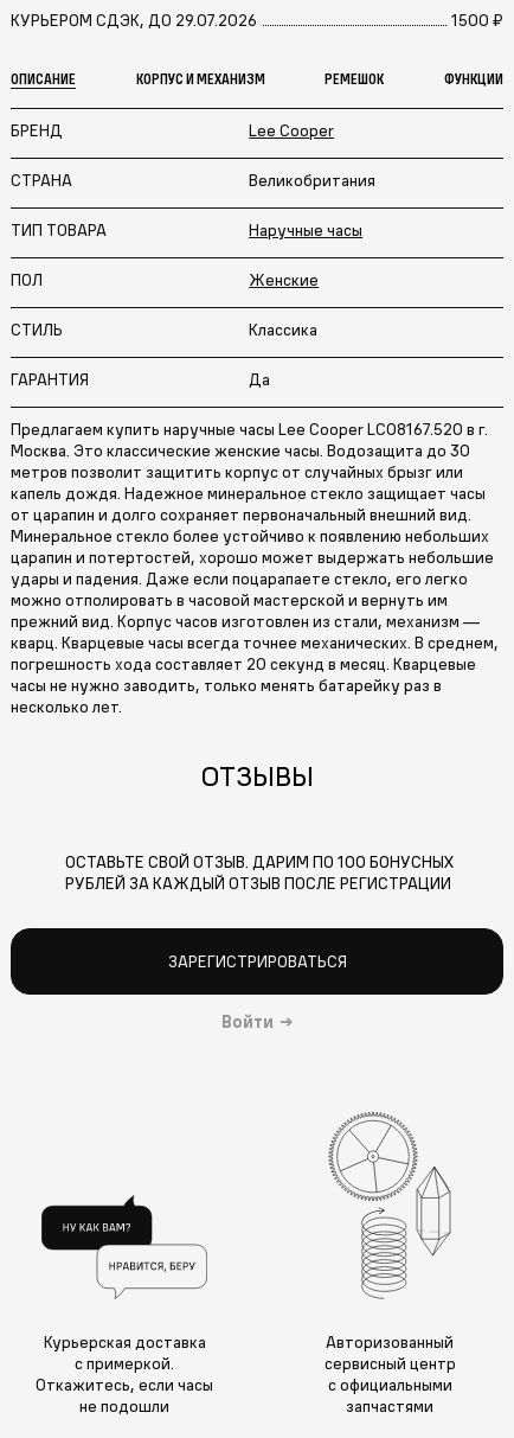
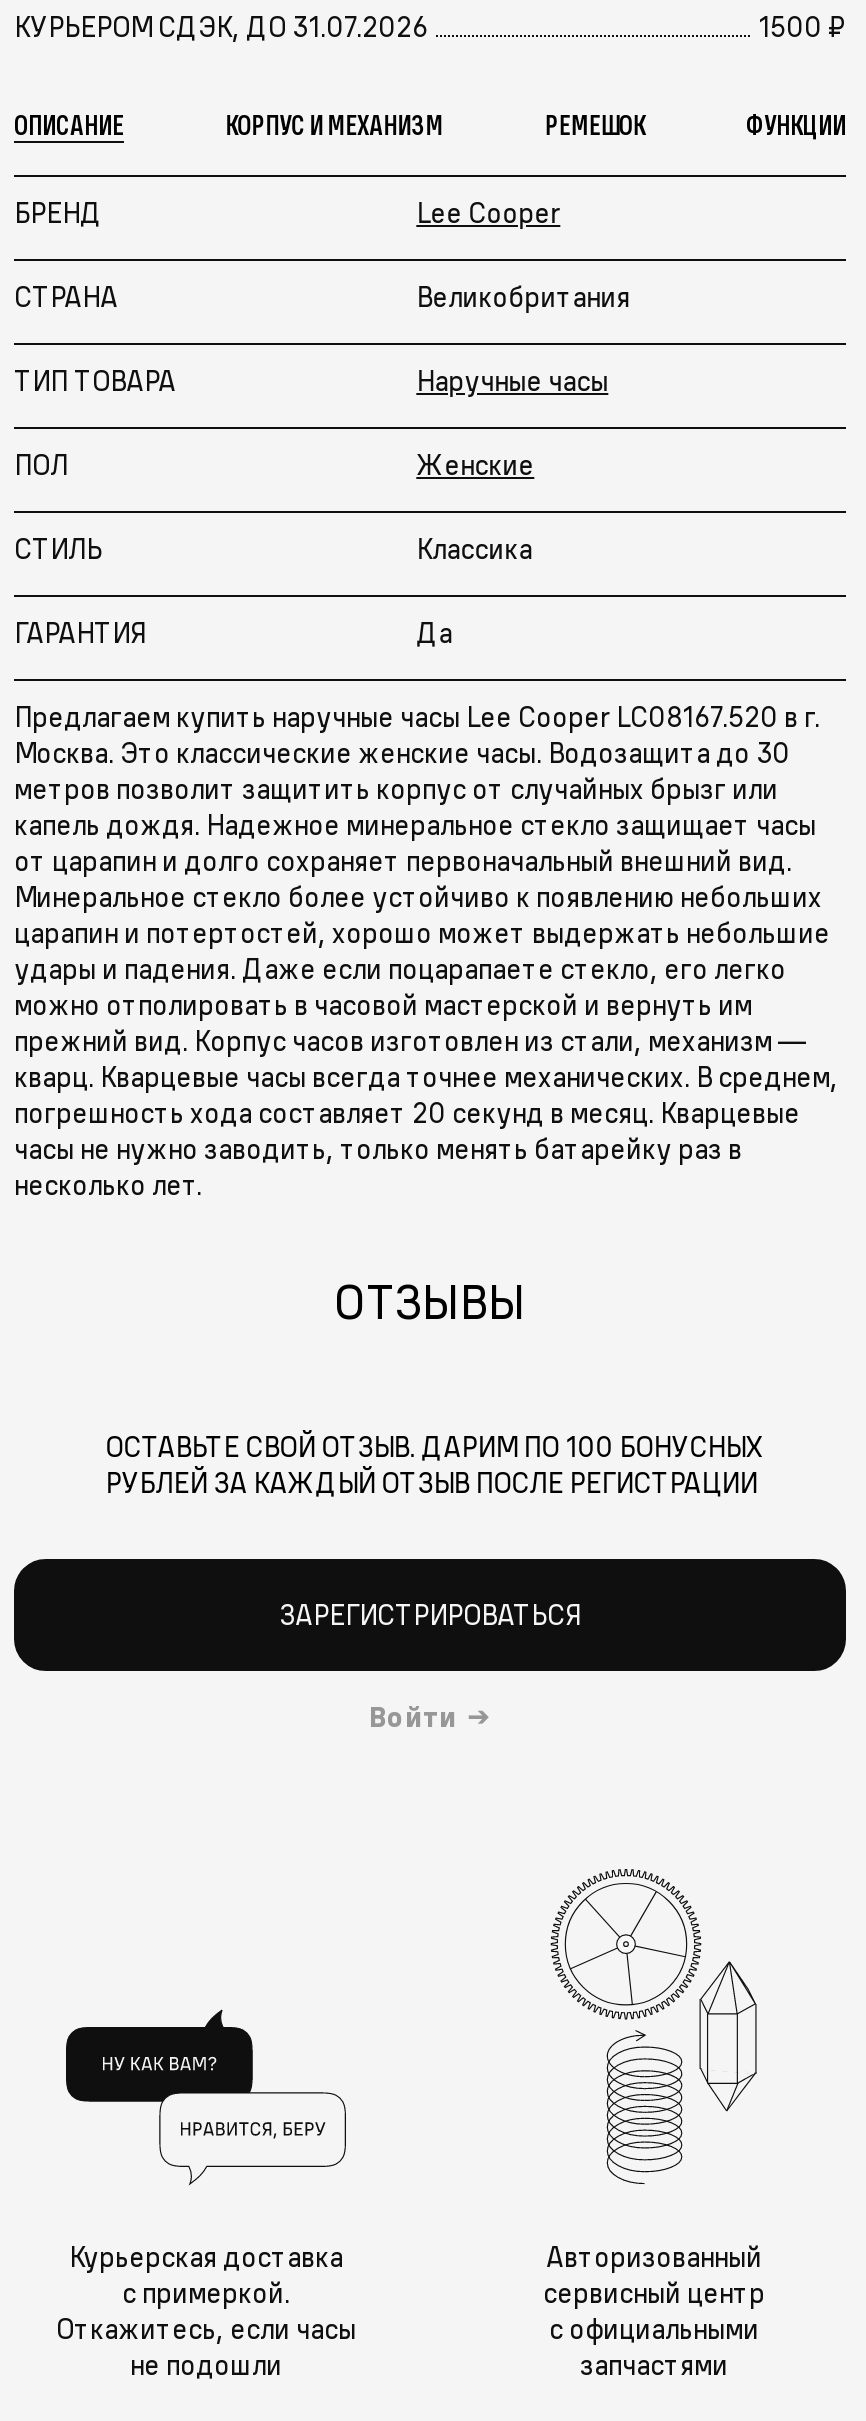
- КУРЬЕРОМ СДЭК, ДО 29.07.2026
+ КУРЬЕРОМ СДЭК, ДО 31.07.2026
